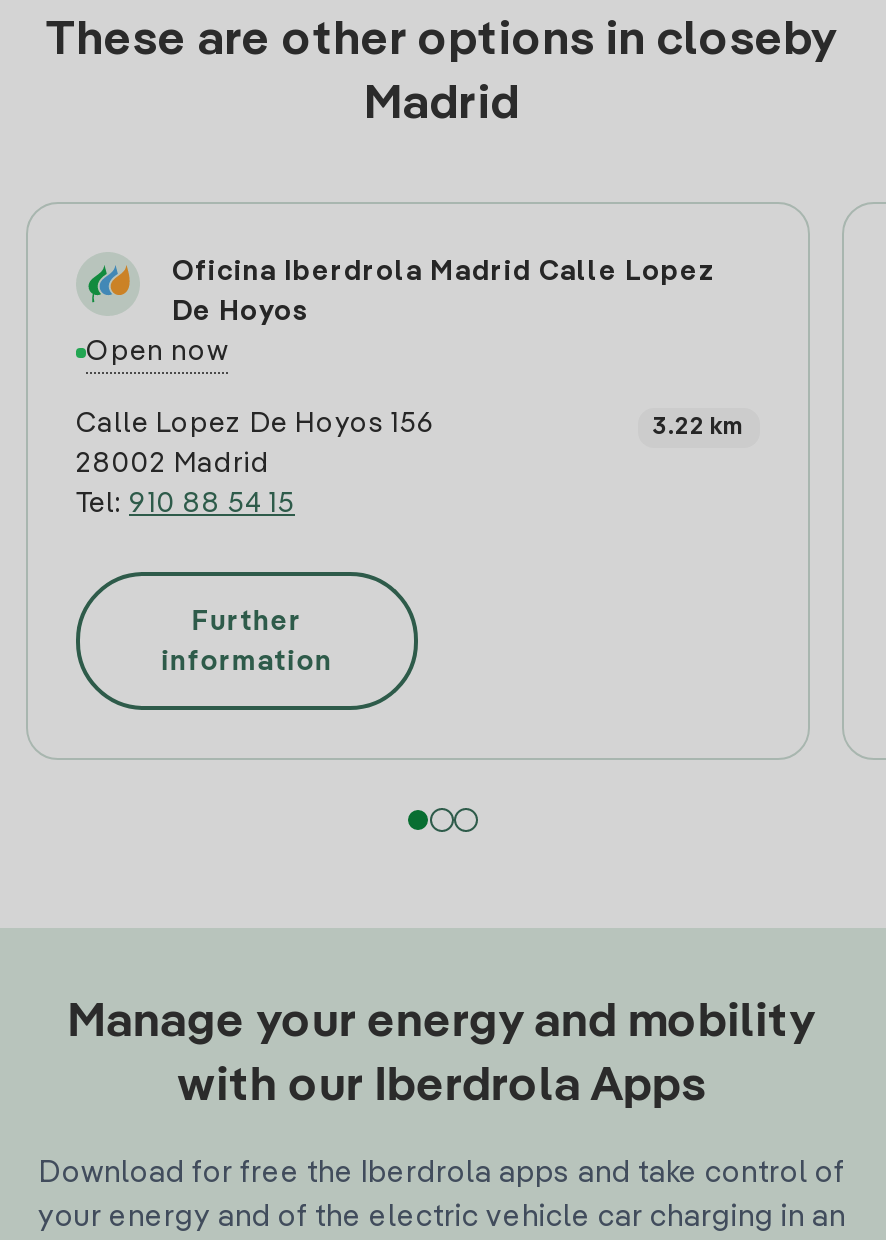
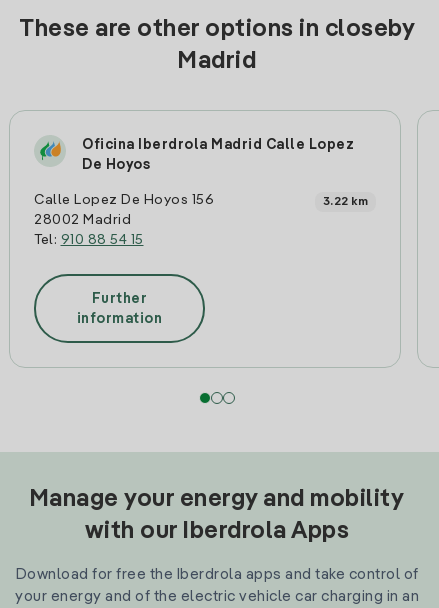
- Open now
